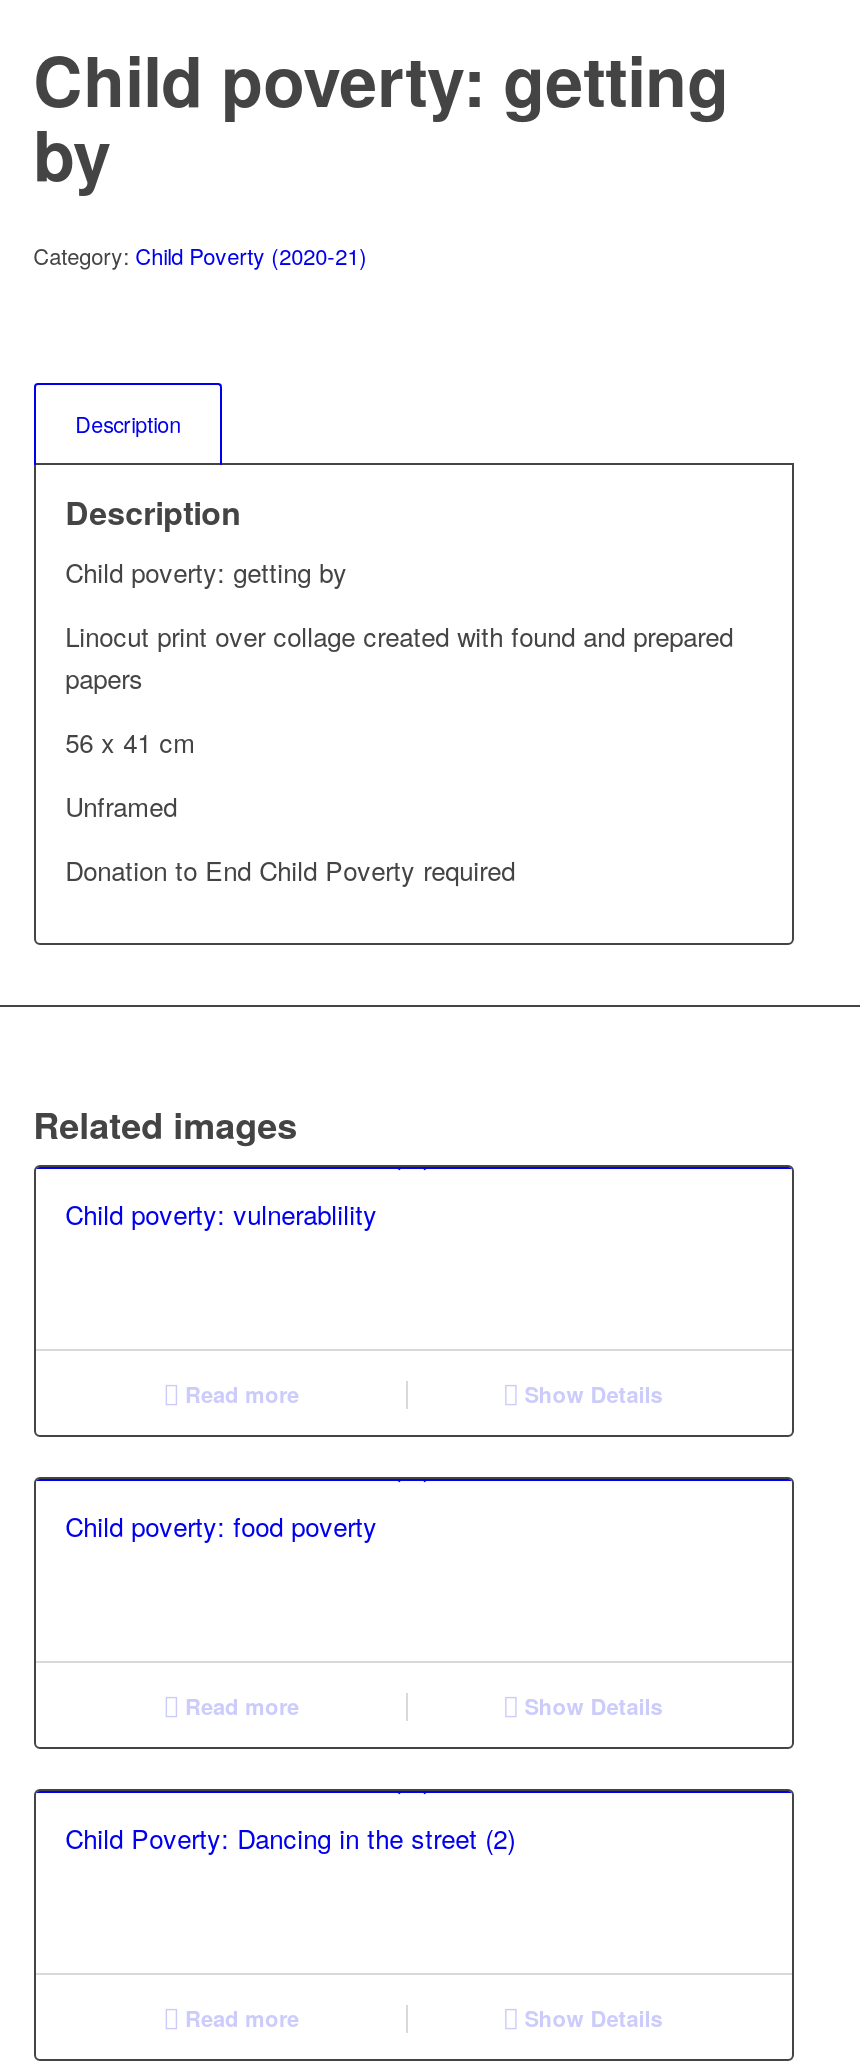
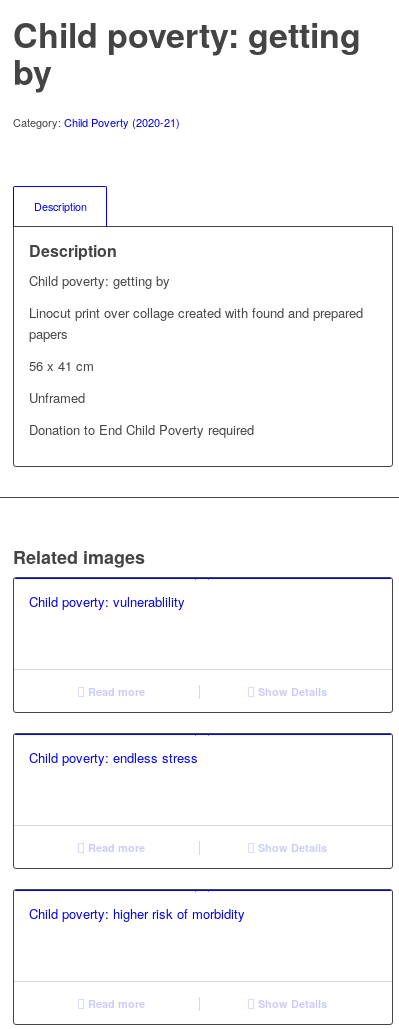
- Child poverty: food poverty
+ Child poverty: endless stress

- Child Poverty: Dancing in the street (2)
+ Child poverty: higher risk of morbidity
